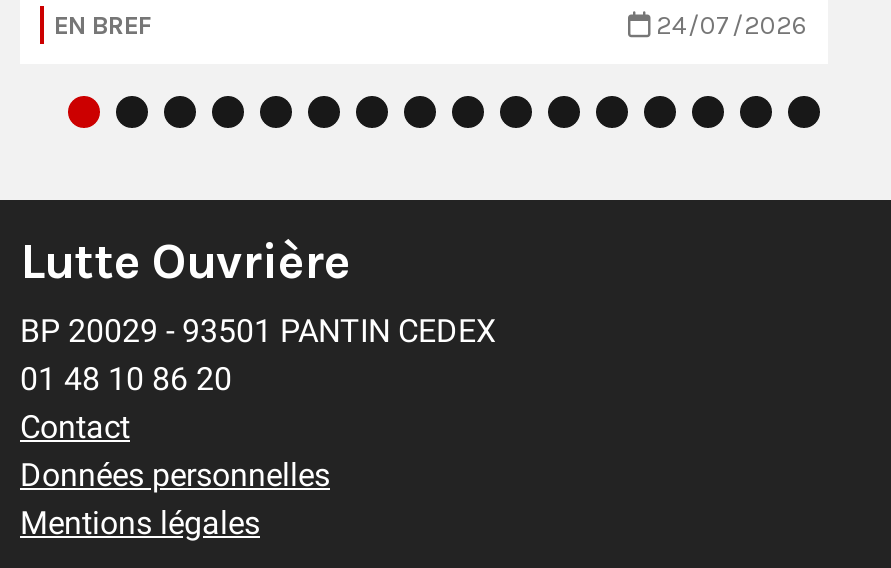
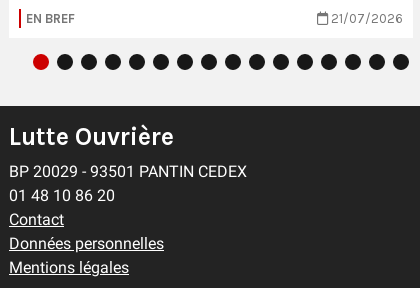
- 24/07/2026
+ 21/07/2026
